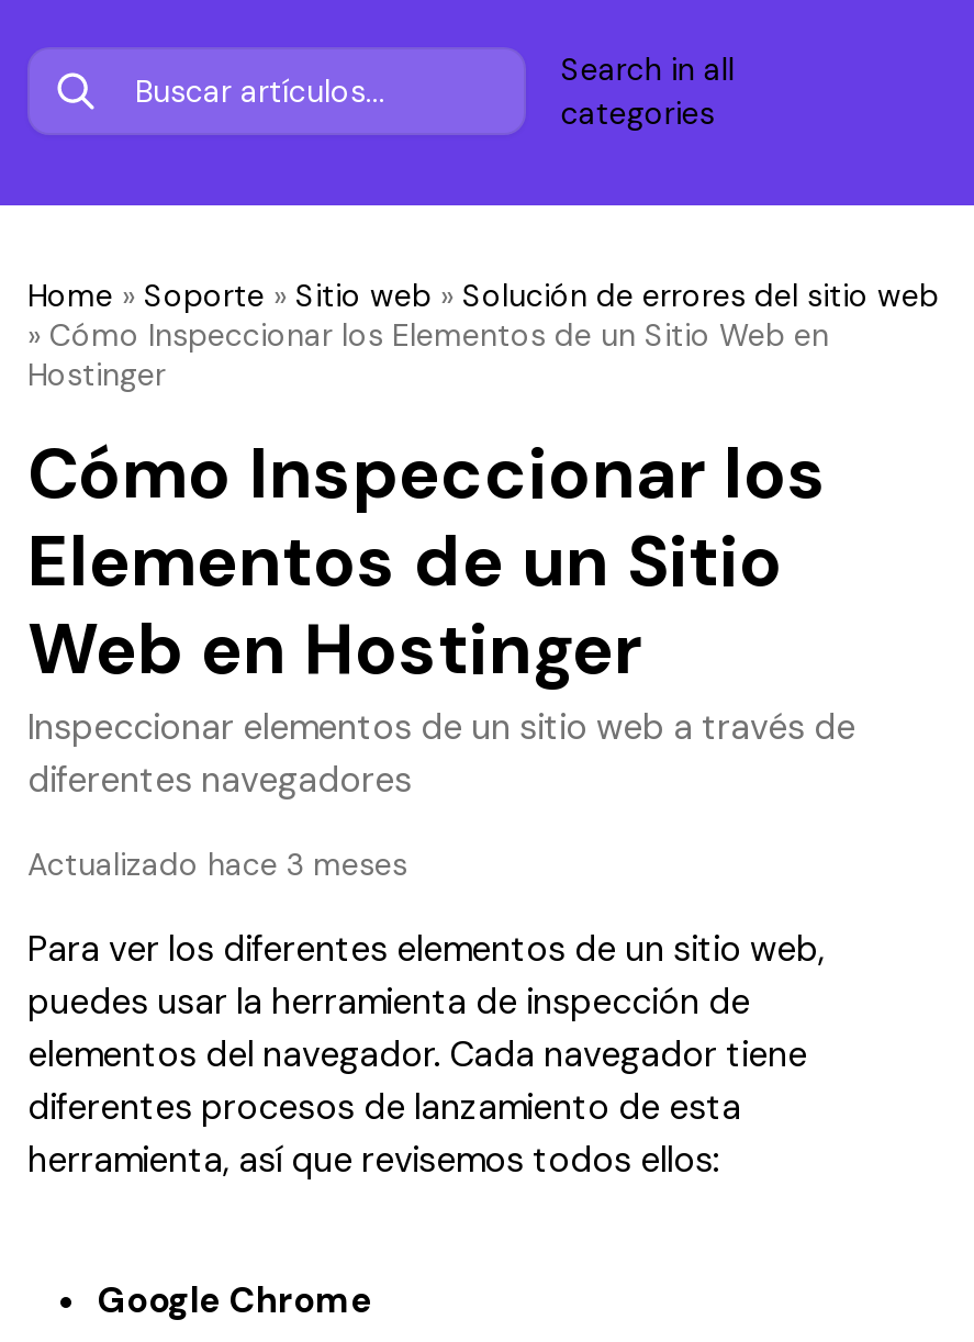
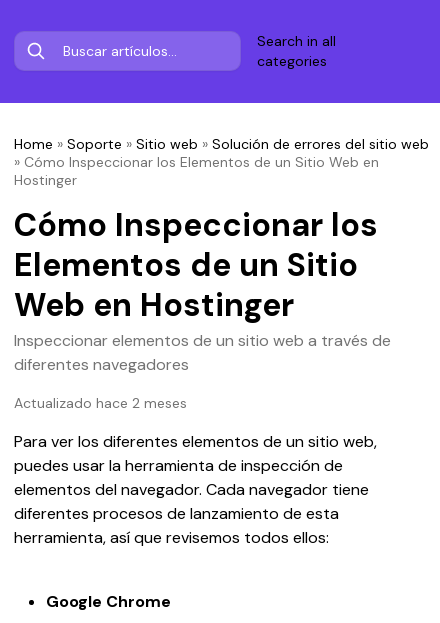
- Actualizado hace 3 meses
+ Actualizado hace 2 meses
